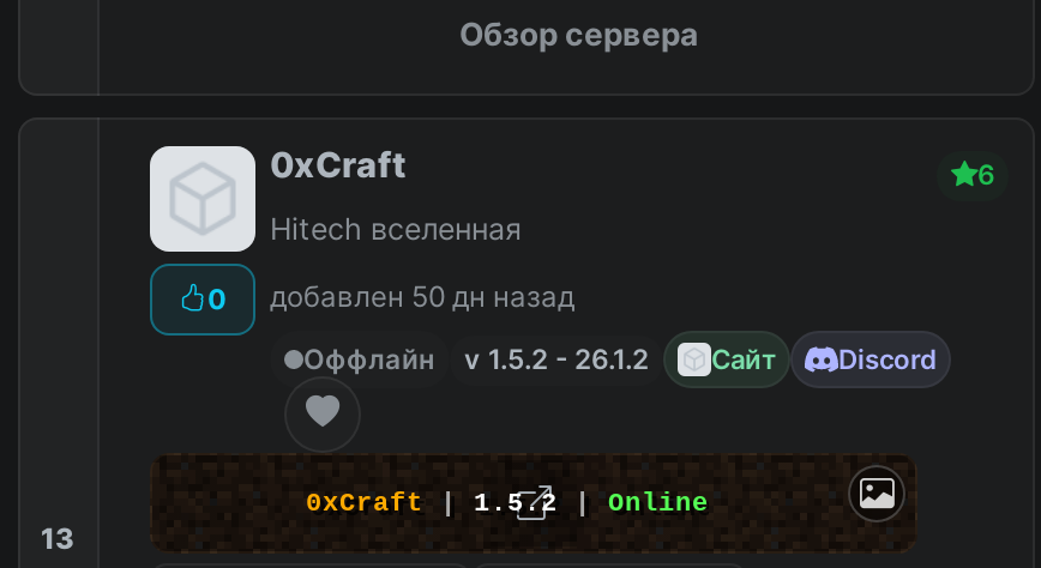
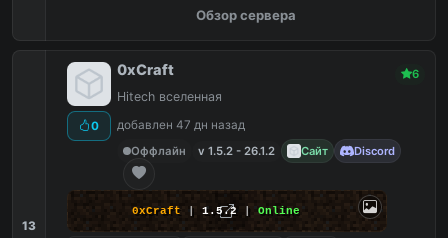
- добавлен 50 дн назад
+ добавлен 47 дн назад
